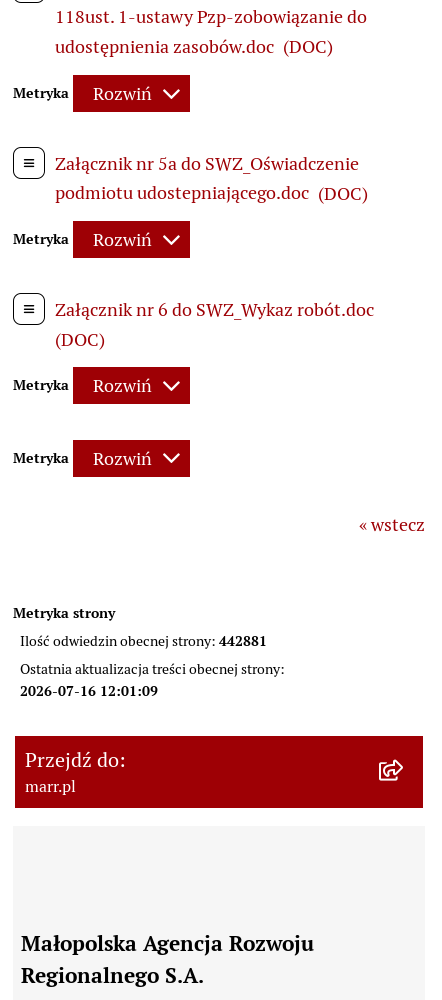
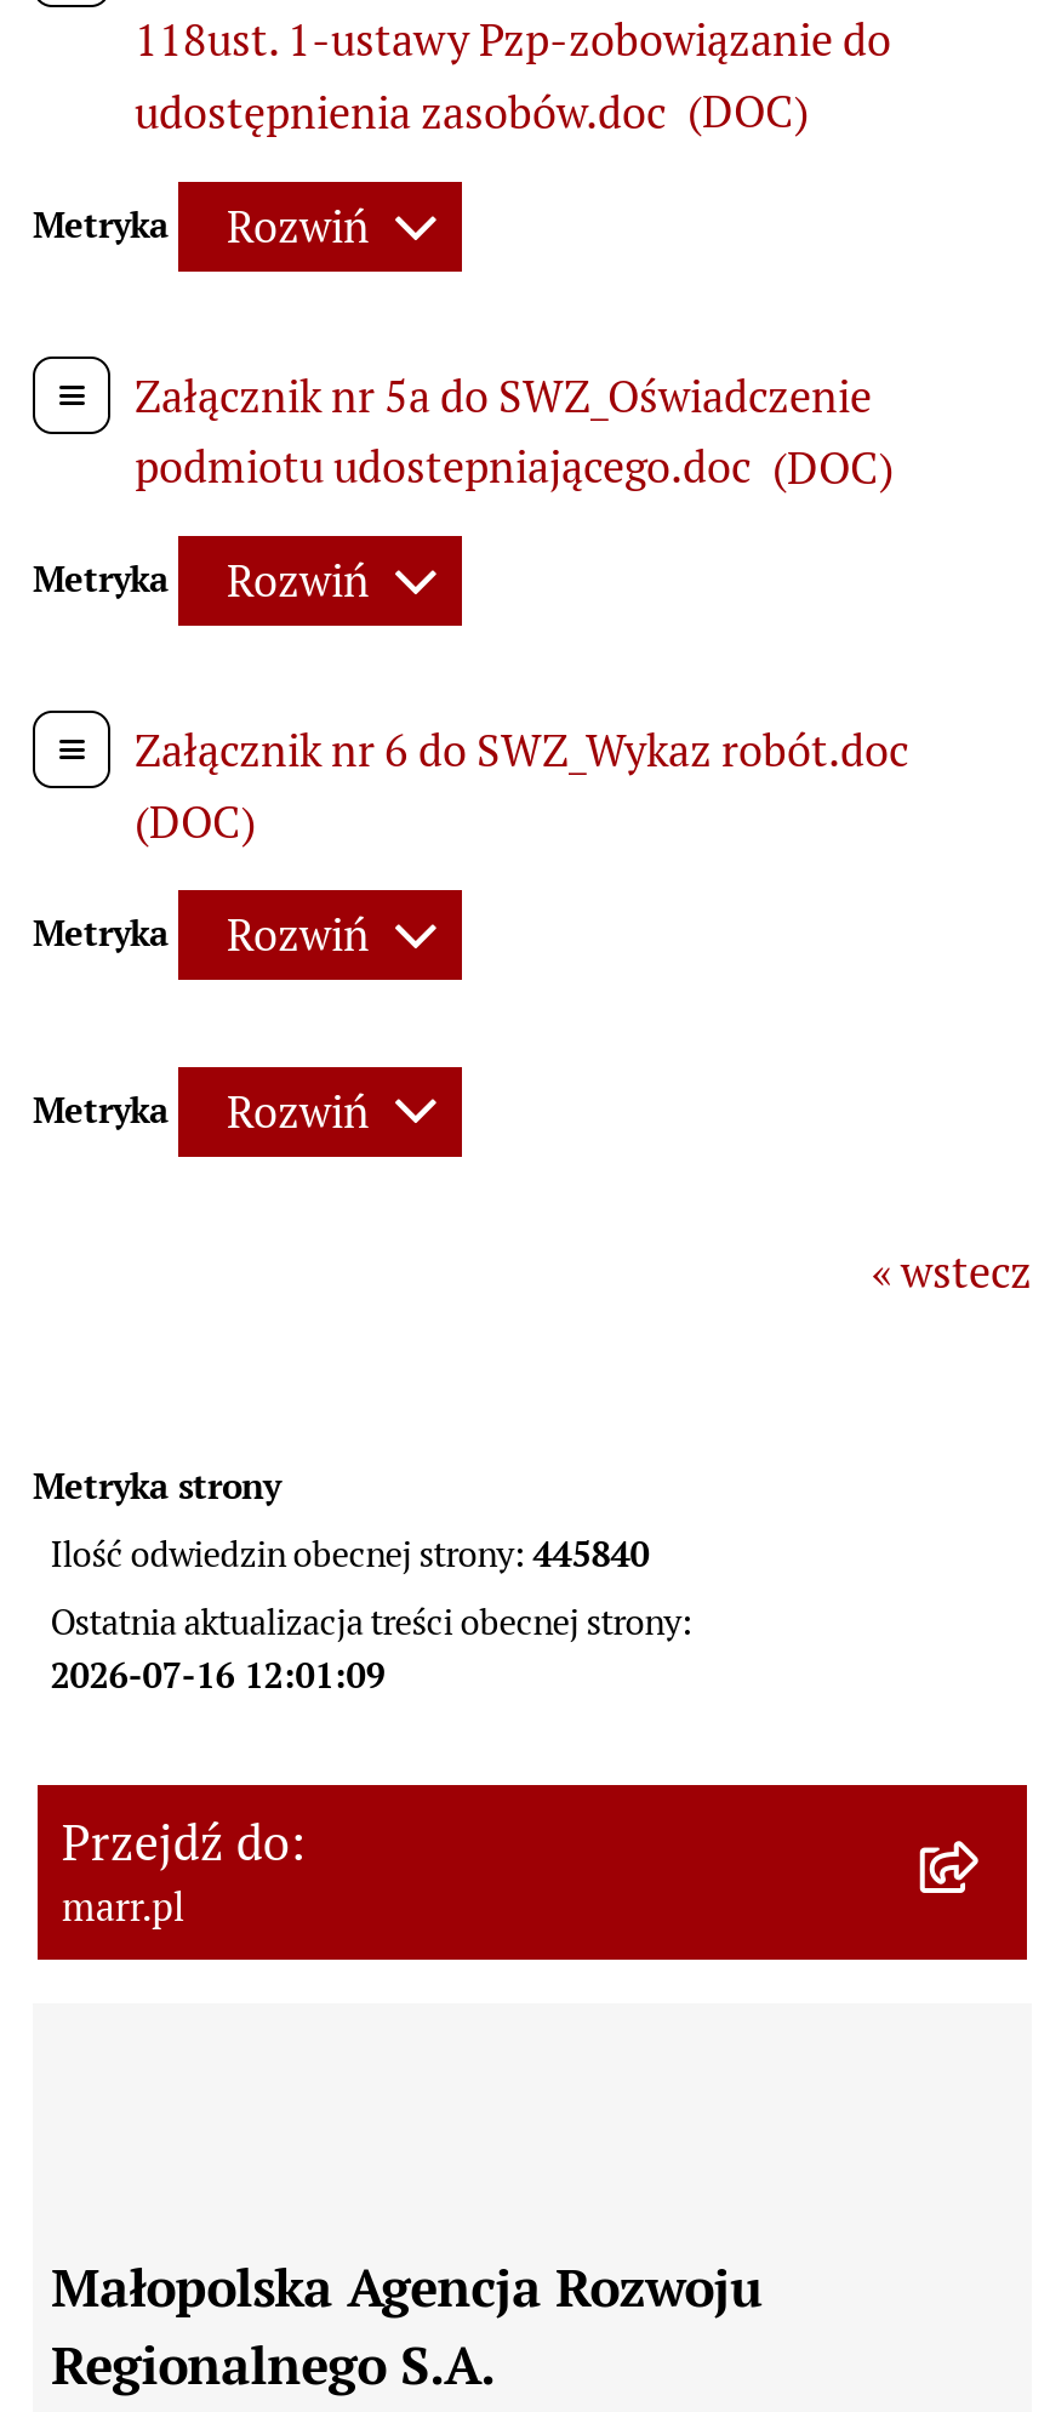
- Ilość odwiedzin obecnej strony: 442881
+ Ilość odwiedzin obecnej strony: 445840
